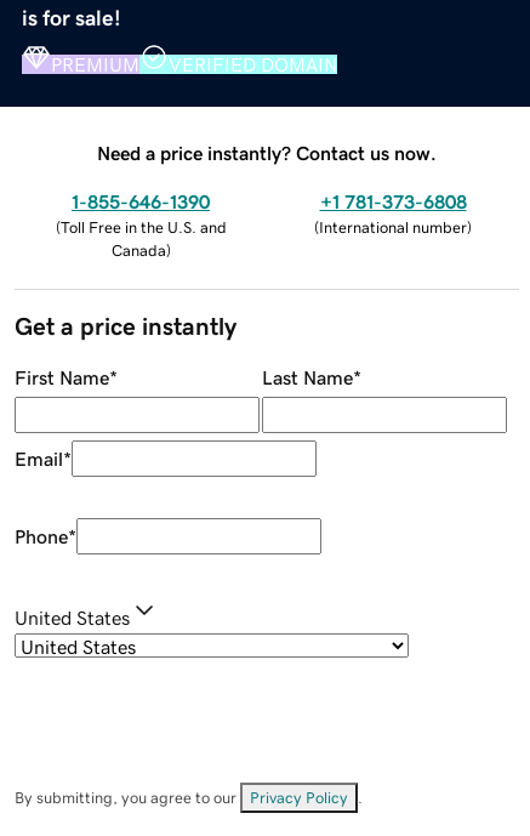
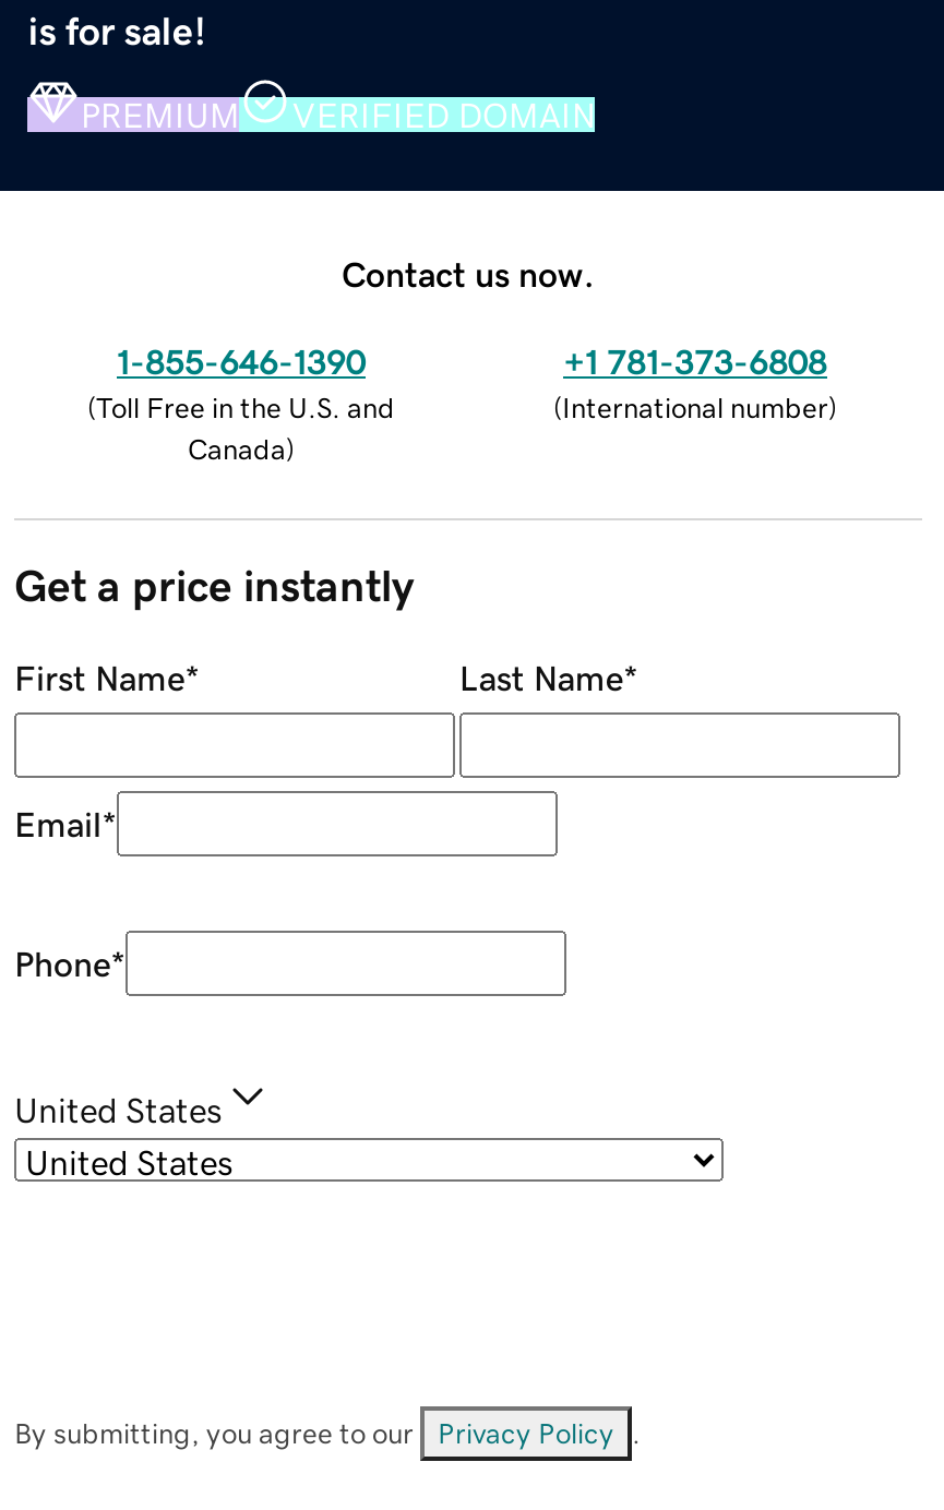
- Need a price instantly? Contact us now.
+ Contact us now.
